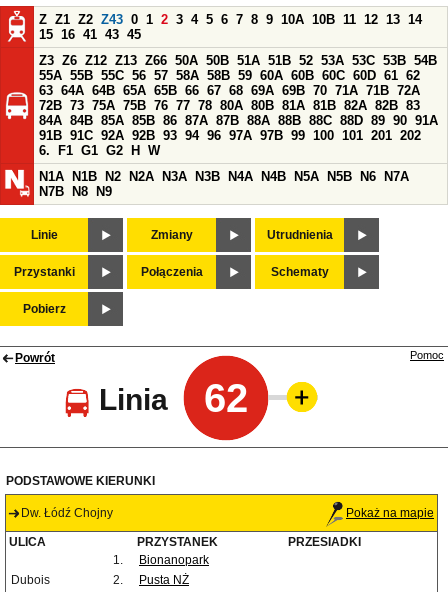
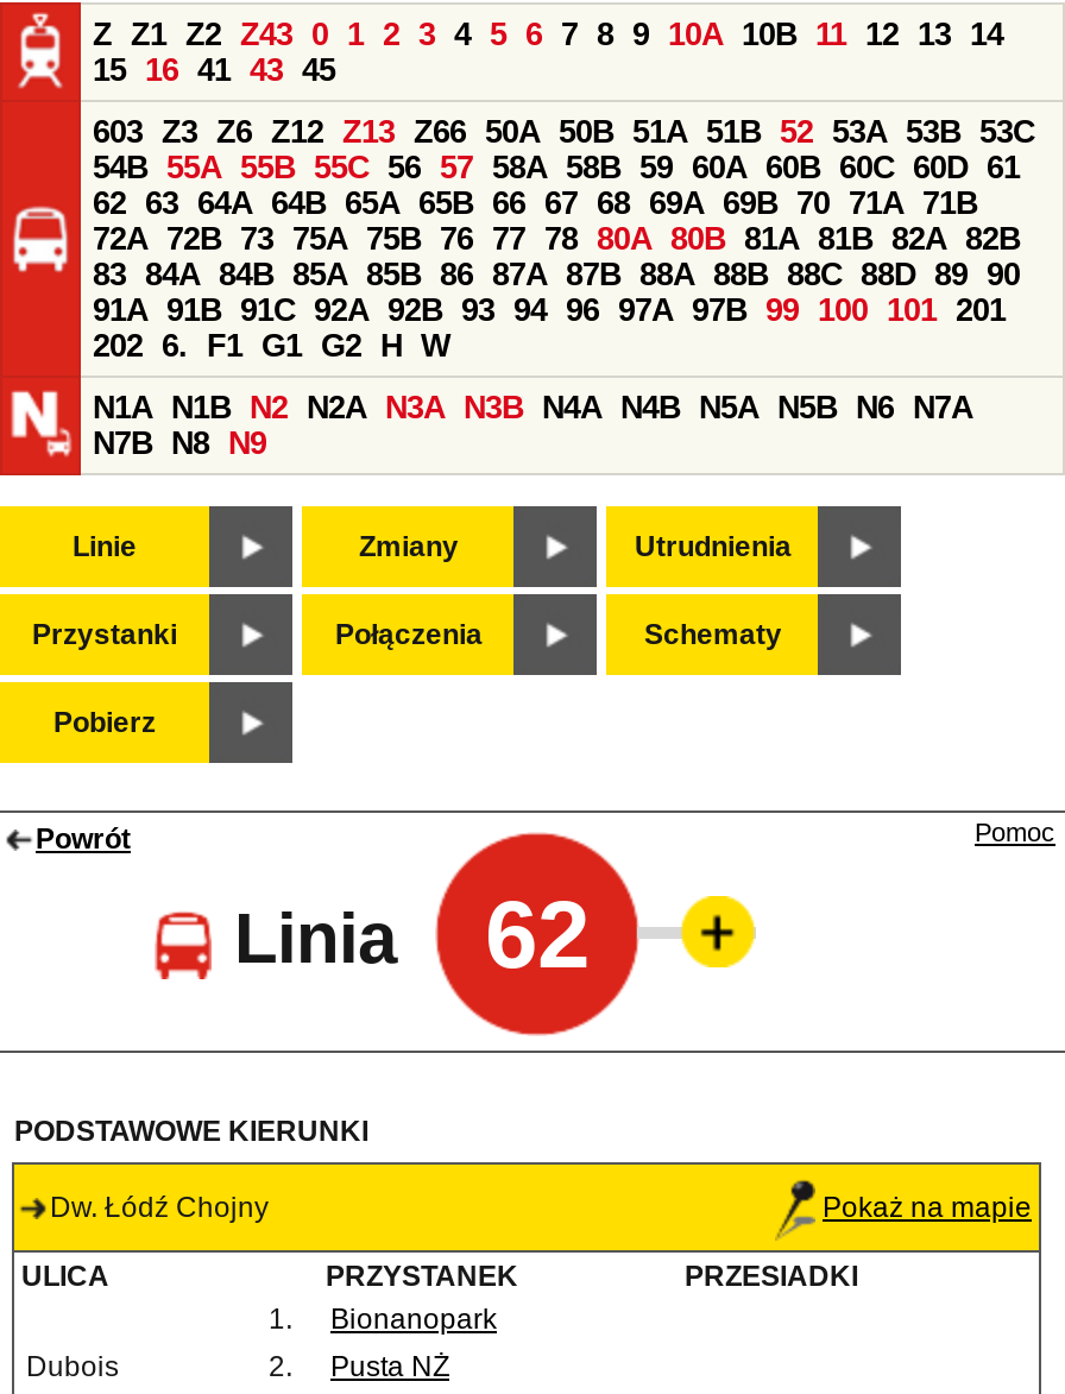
- Z3 Z6 Z12 Z13 Z66 50A 50B 51A 51B 52 53A 53C 53B 54B
- 55A 55B 55C 56 57 58A 58B 59 60A 60B 60C 60D 61 62
- 63 64A 64B 65A 65B 66 67 68 69A 69B 70 71A 71B 72A
- 72B 73 75A 75B 76 77 78 80A 80B 81A 81B 82A 82B 83
- 84A 84B 85A 85B 86 87A 87B 88A 88B 88C 88D 89 90 91A
- 91B 91C 92A 92B 93 94 96 97A 97B 99 100 101 201 202
- 6. F1 G1 G2 H W
+ 603 Z3 Z6 Z12 Z13 Z66 50A 50B 51A 51B 52 53A 53B 53C
+ 54B 55A 55B 55C 56 57 58A 58B 59 60A 60B 60C 60D 61
+ 62 63 64A 64B 65A 65B 66 67 68 69A 69B 70 71A 71B
+ 72A 72B 73 75A 75B 76 77 78 80A 80B 81A 81B 82A 82B
+ 83 84A 84B 85A 85B 86 87A 87B 88A 88B 88C 88D 89 90
+ 91A 91B 91C 92A 92B 93 94 96 97A 97B 99 100 101 201
+ 202 6. F1 G1 G2 H W
